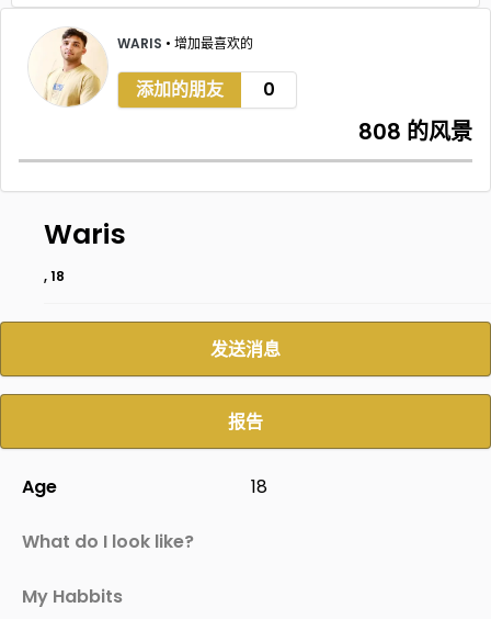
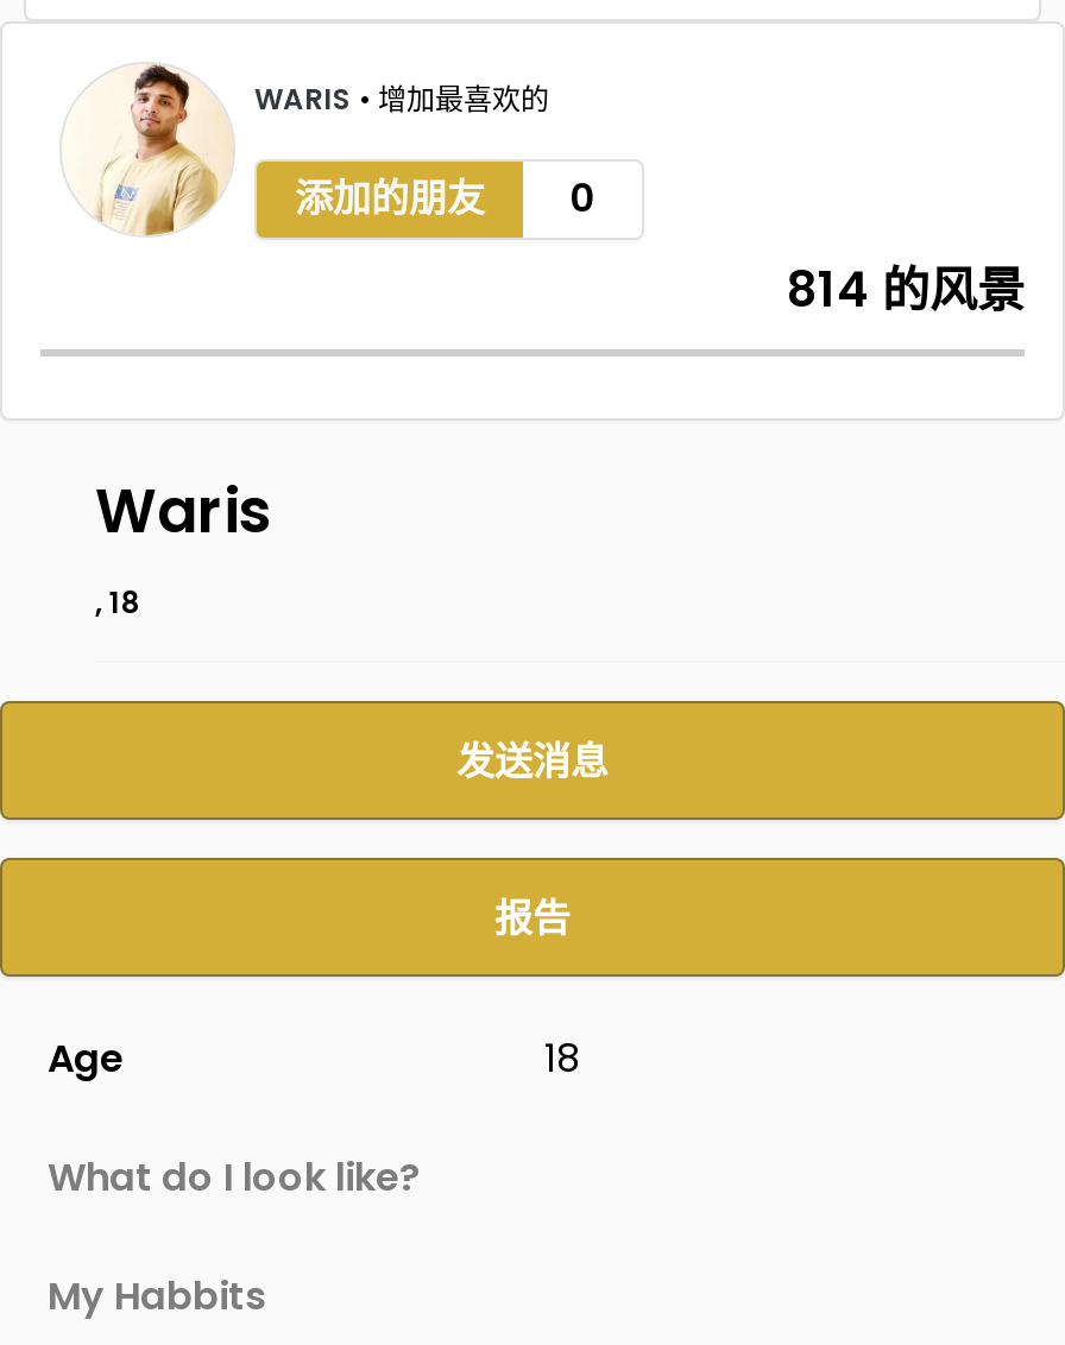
- 808 的风景
+ 814 的风景
